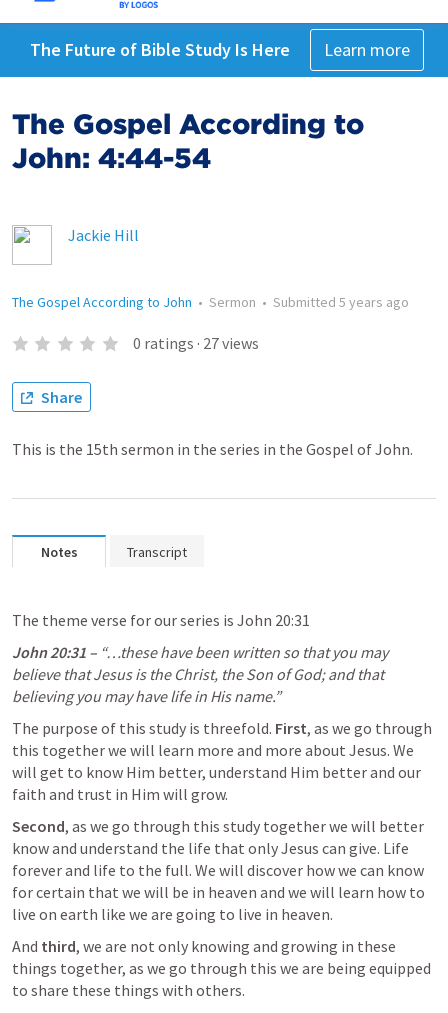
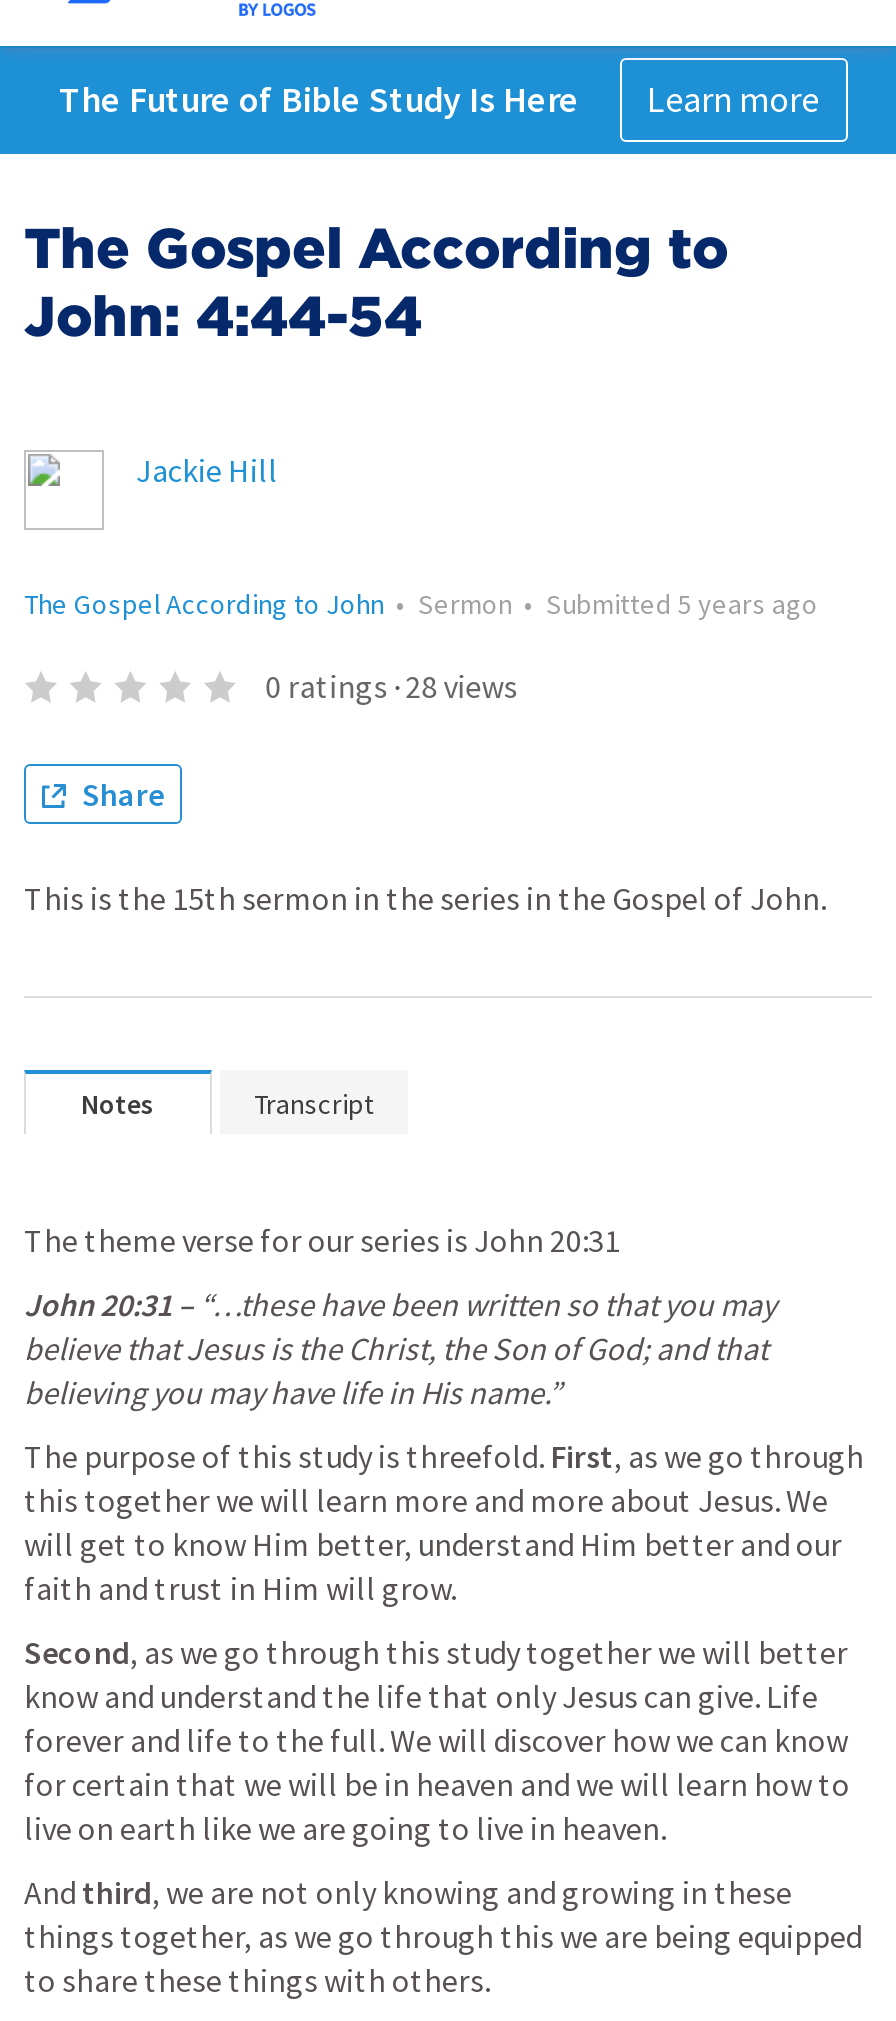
- 0 ratings · 27 views
+ 0 ratings · 28 views
